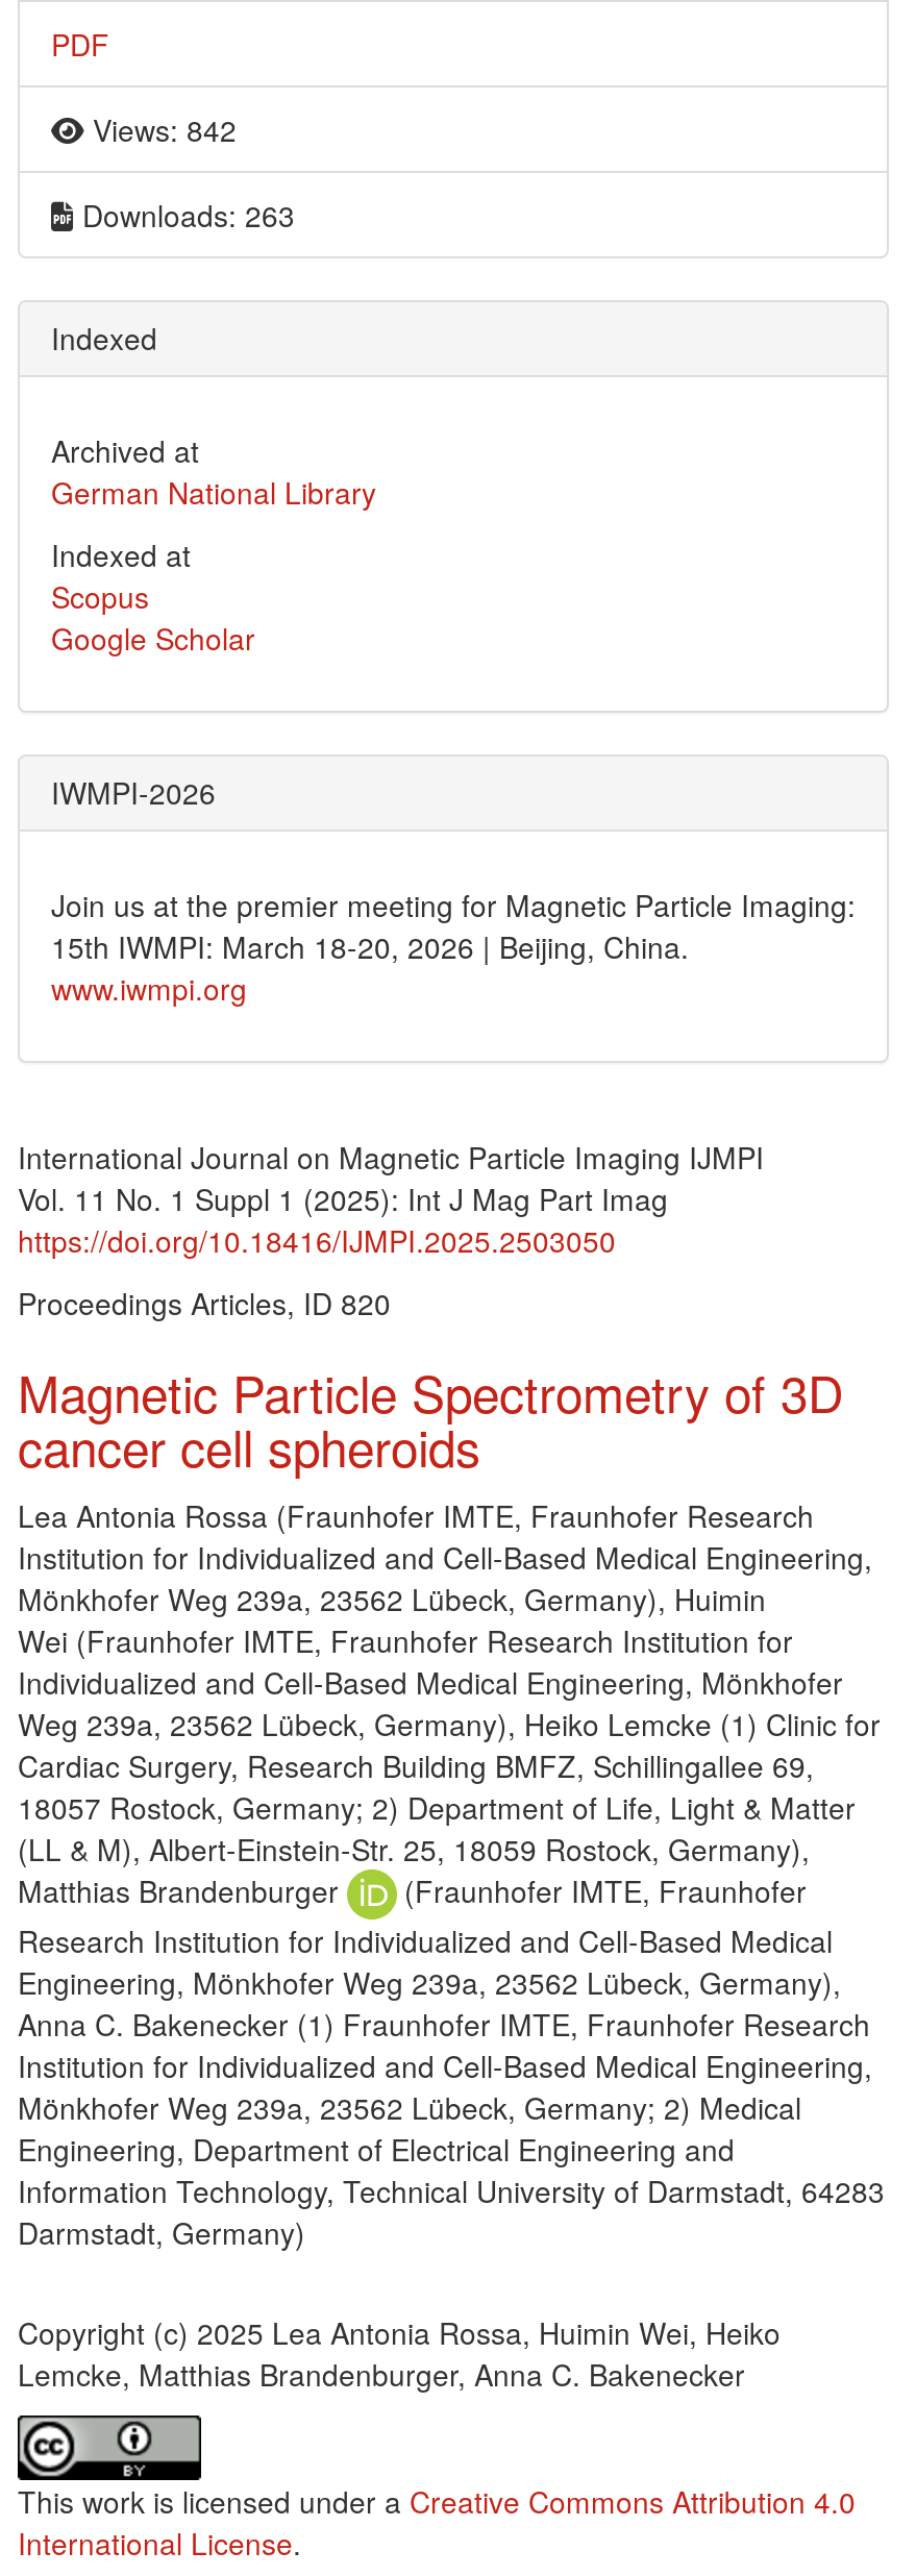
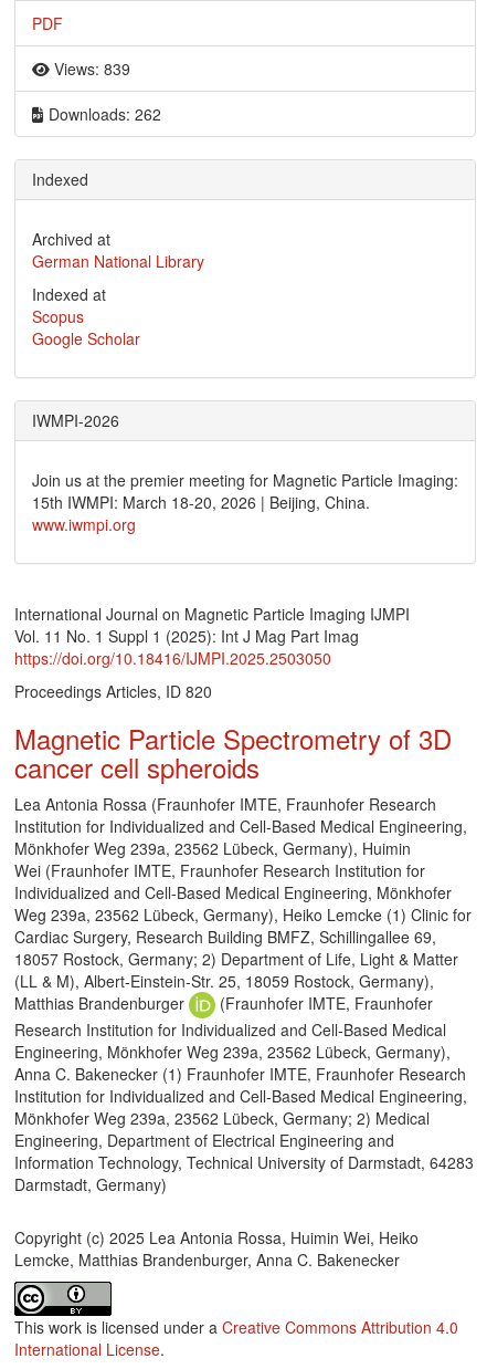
- Views: 842
+ Views: 839

- Downloads: 263
+ Downloads: 262
